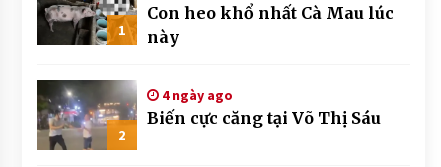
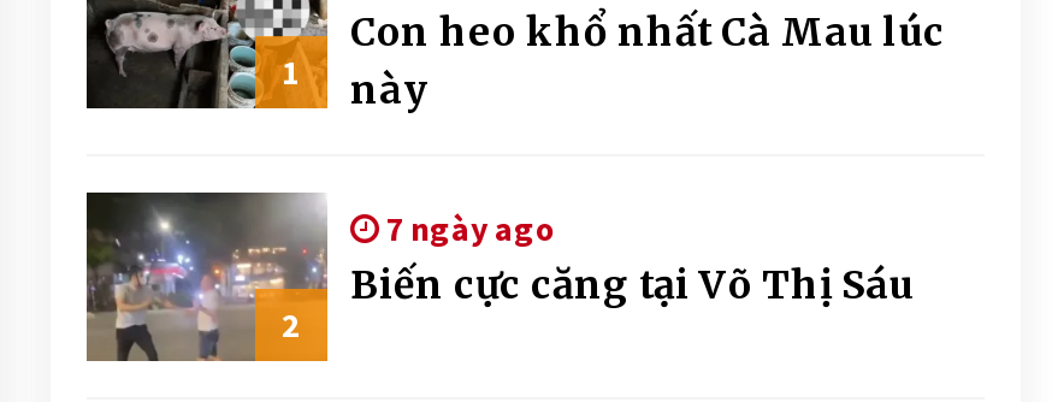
- 4 ngày ago
+ 7 ngày ago
